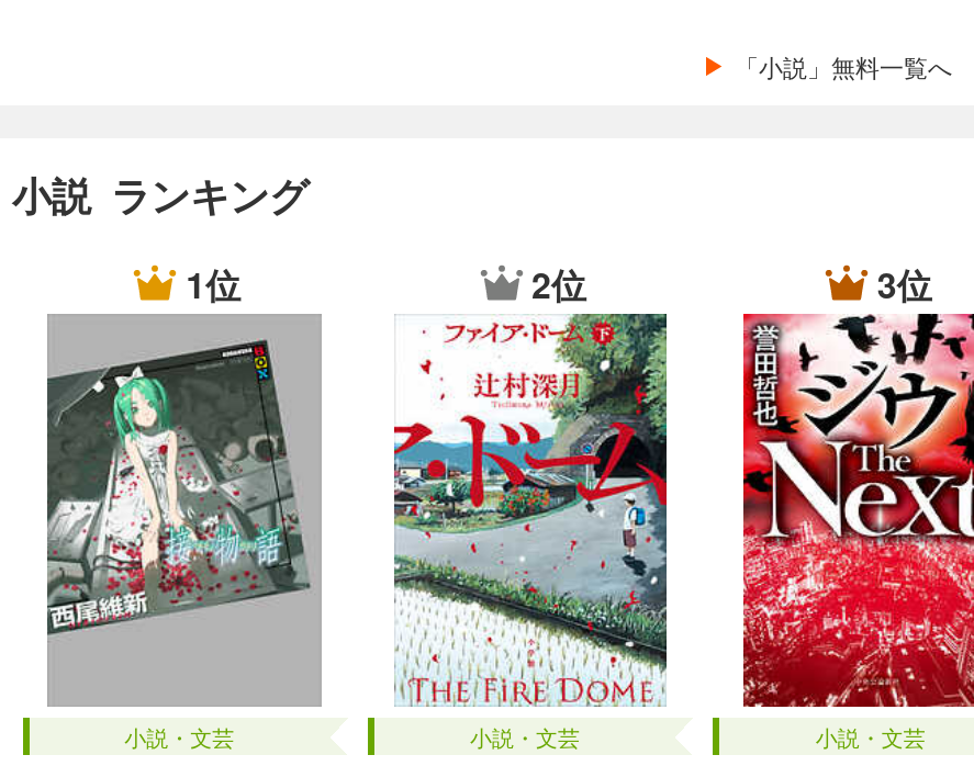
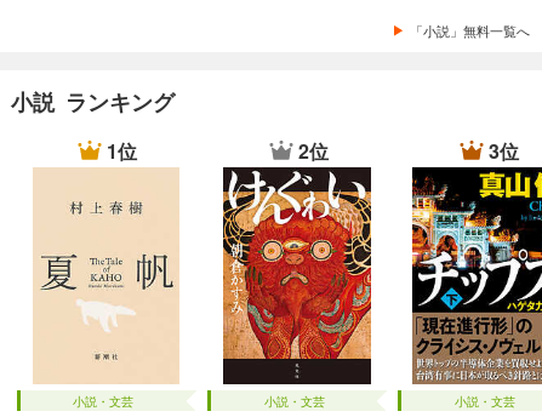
- [image]
+ [image]

- [image]
+ [image]

- [image]
+ [image]
